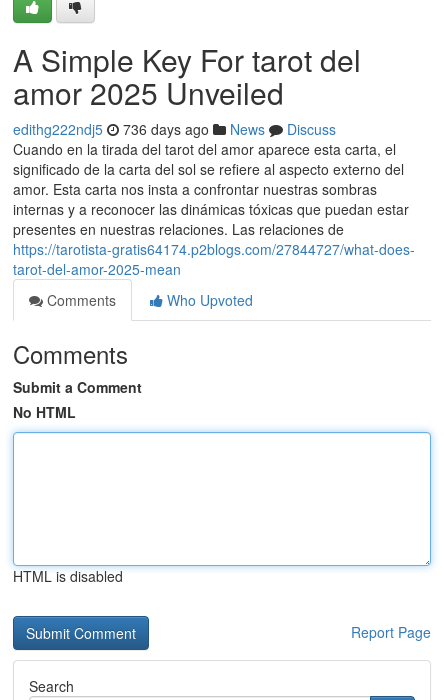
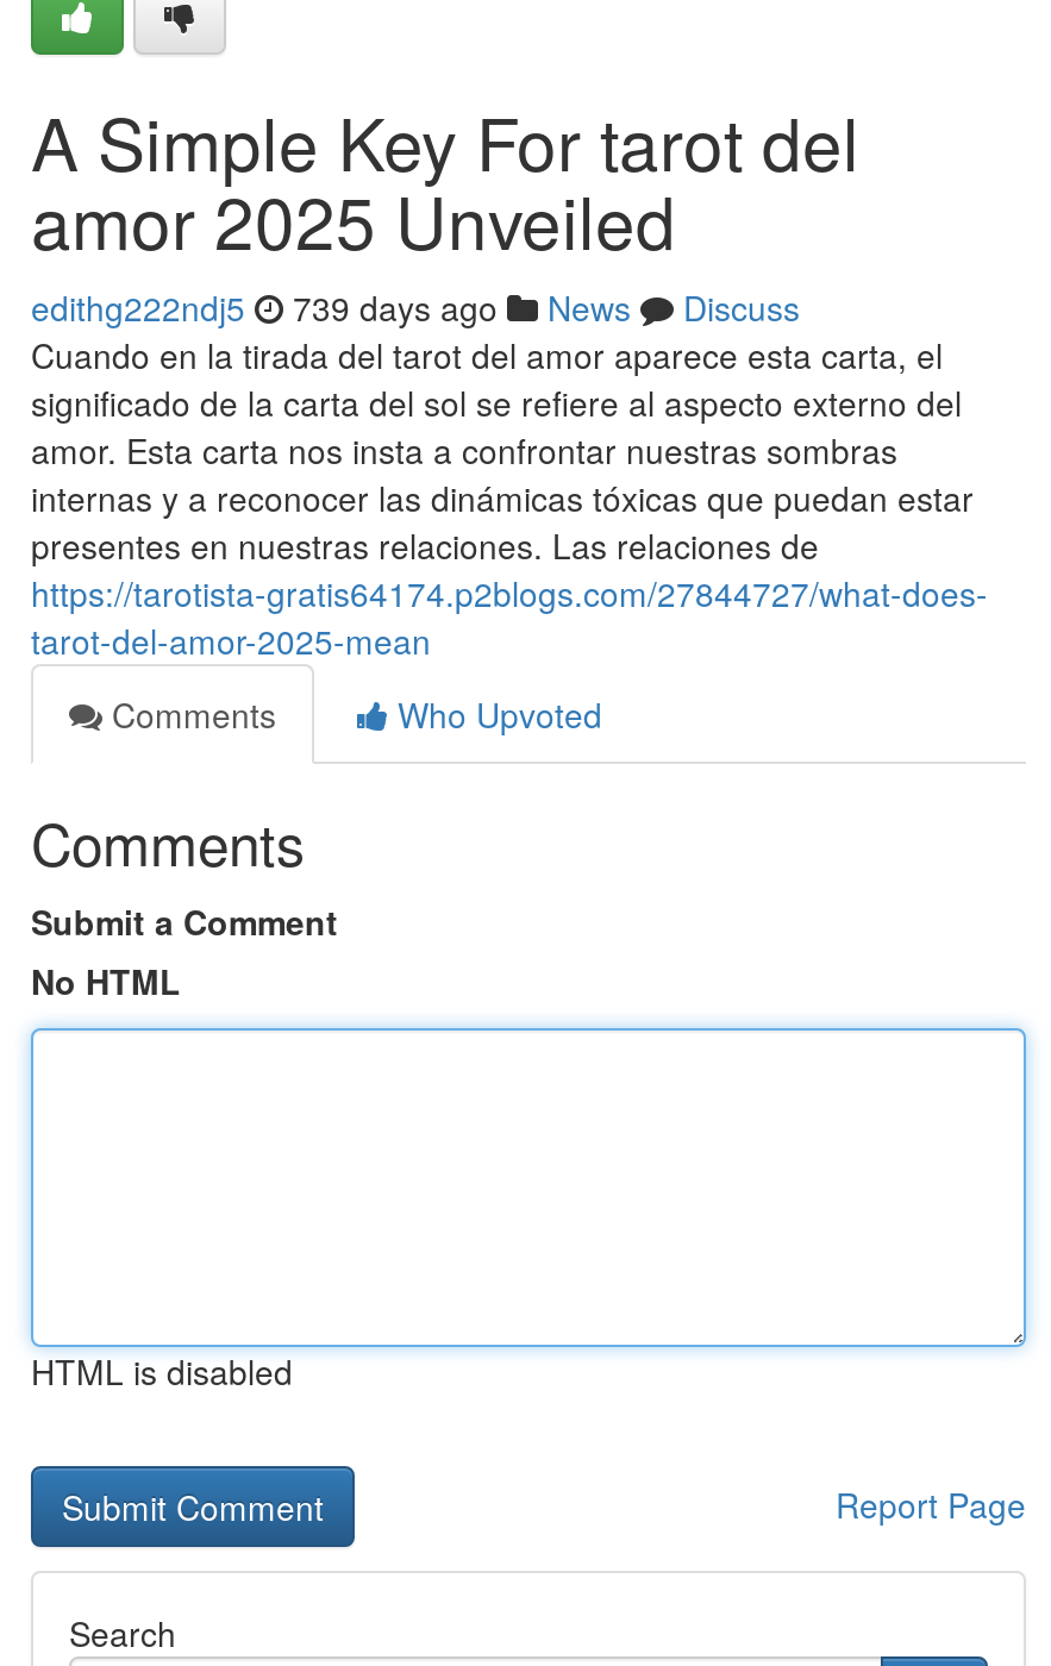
- edithg222ndj5 736 days ago News Discuss
+ edithg222ndj5 739 days ago News Discuss
